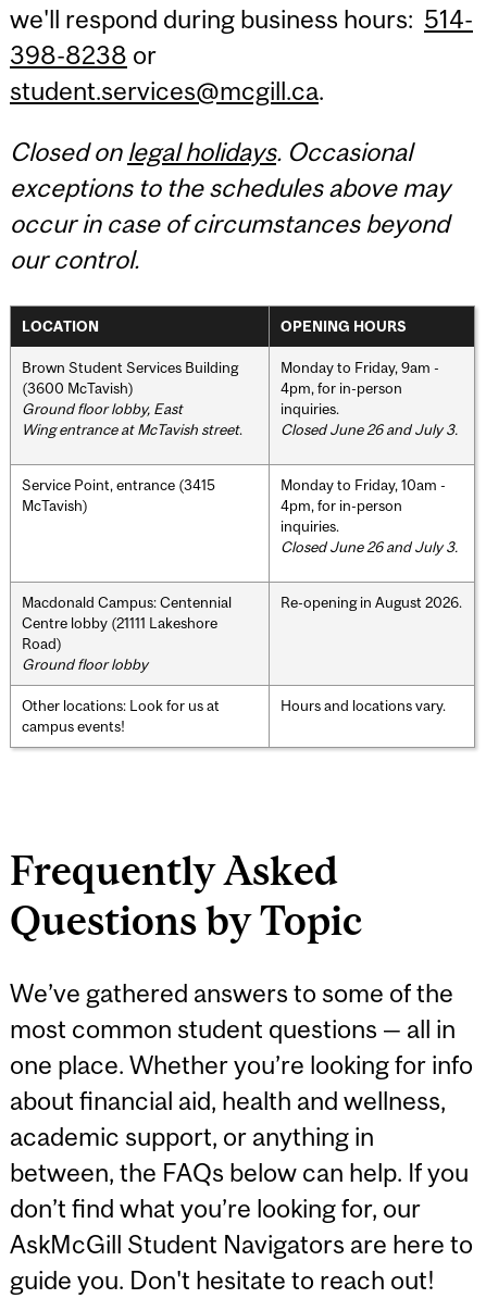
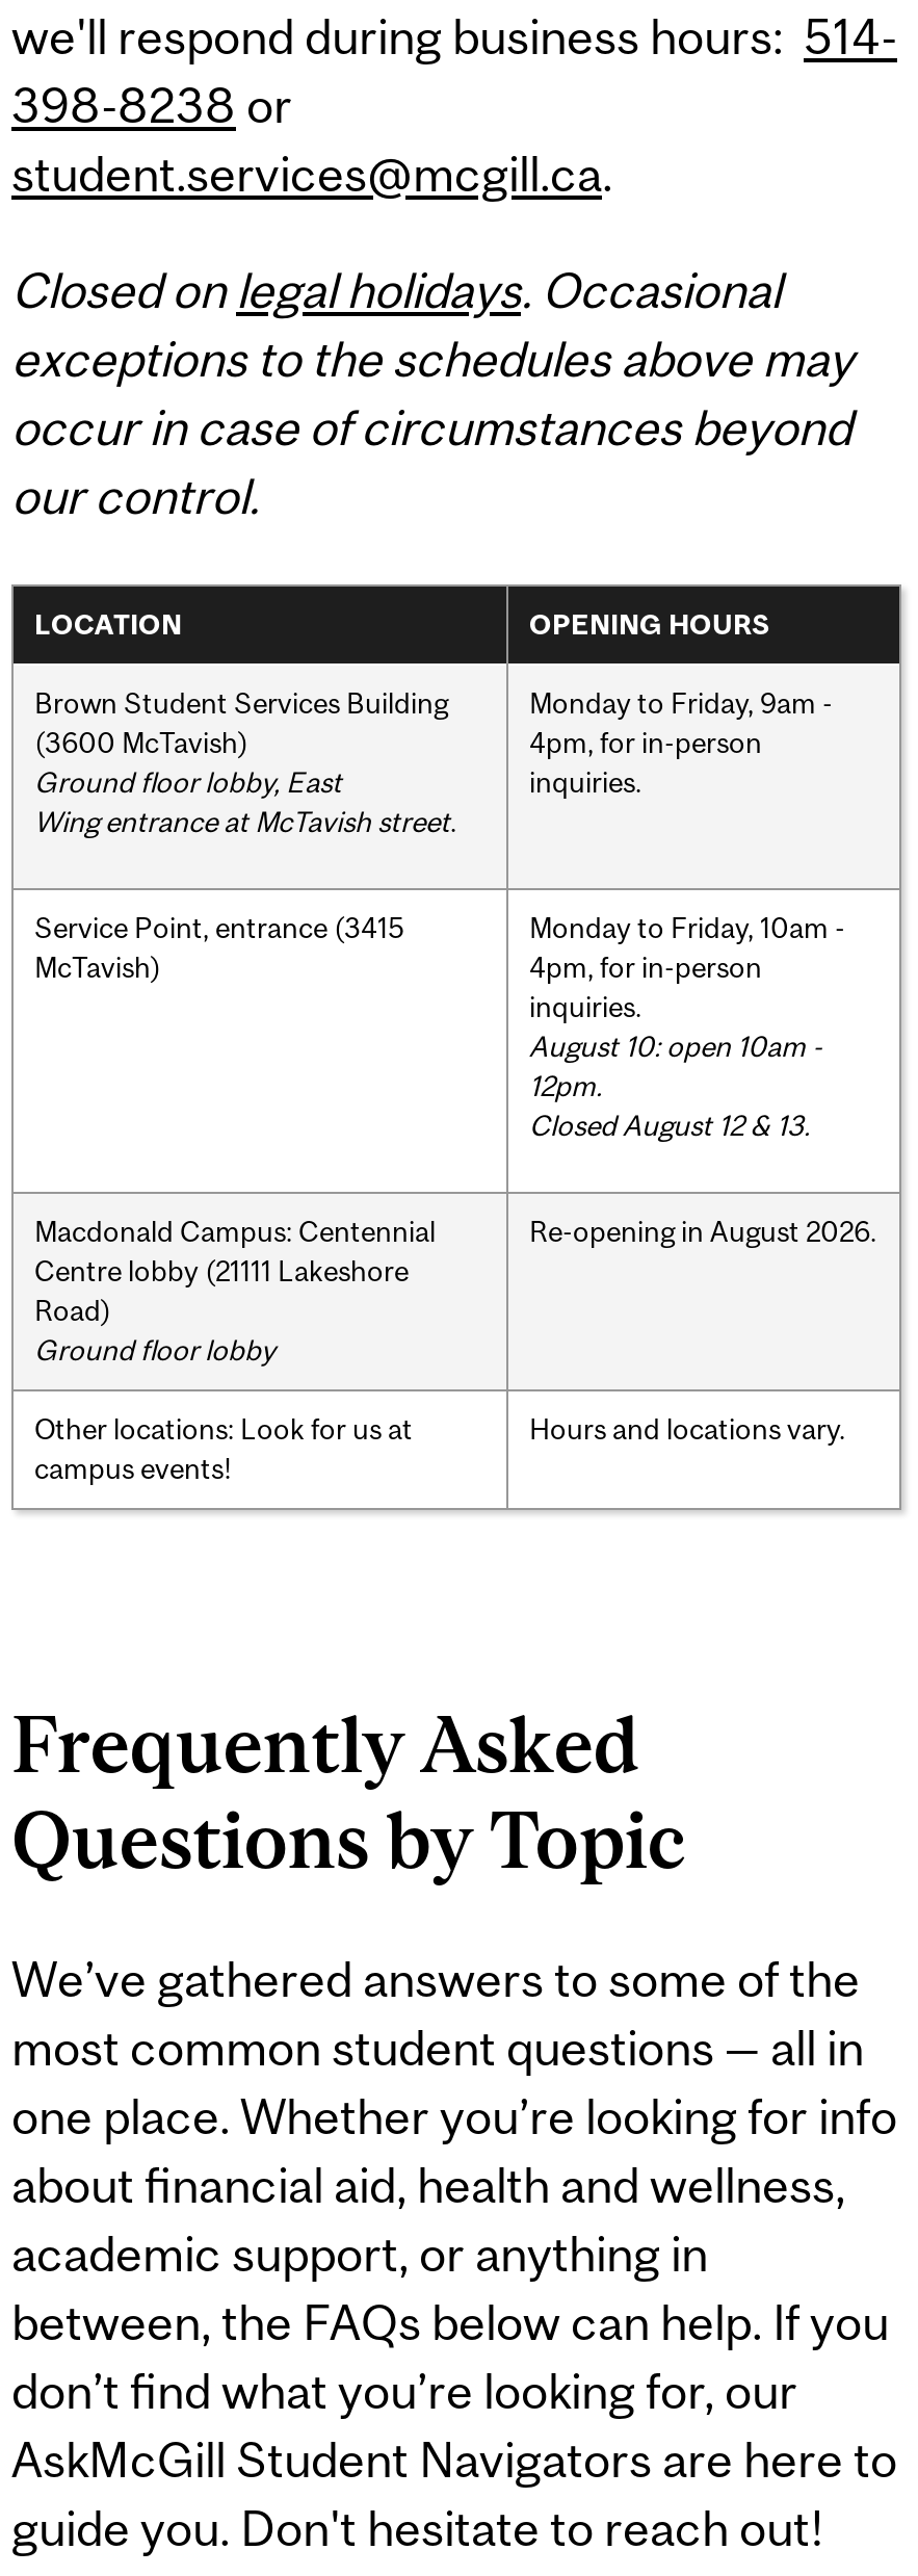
- Closed June 26 and July 3.

- Closed June 26 and July 3.
+ August 10: open 10am -
+ 12pm.
+ Closed August 12 & 13.
